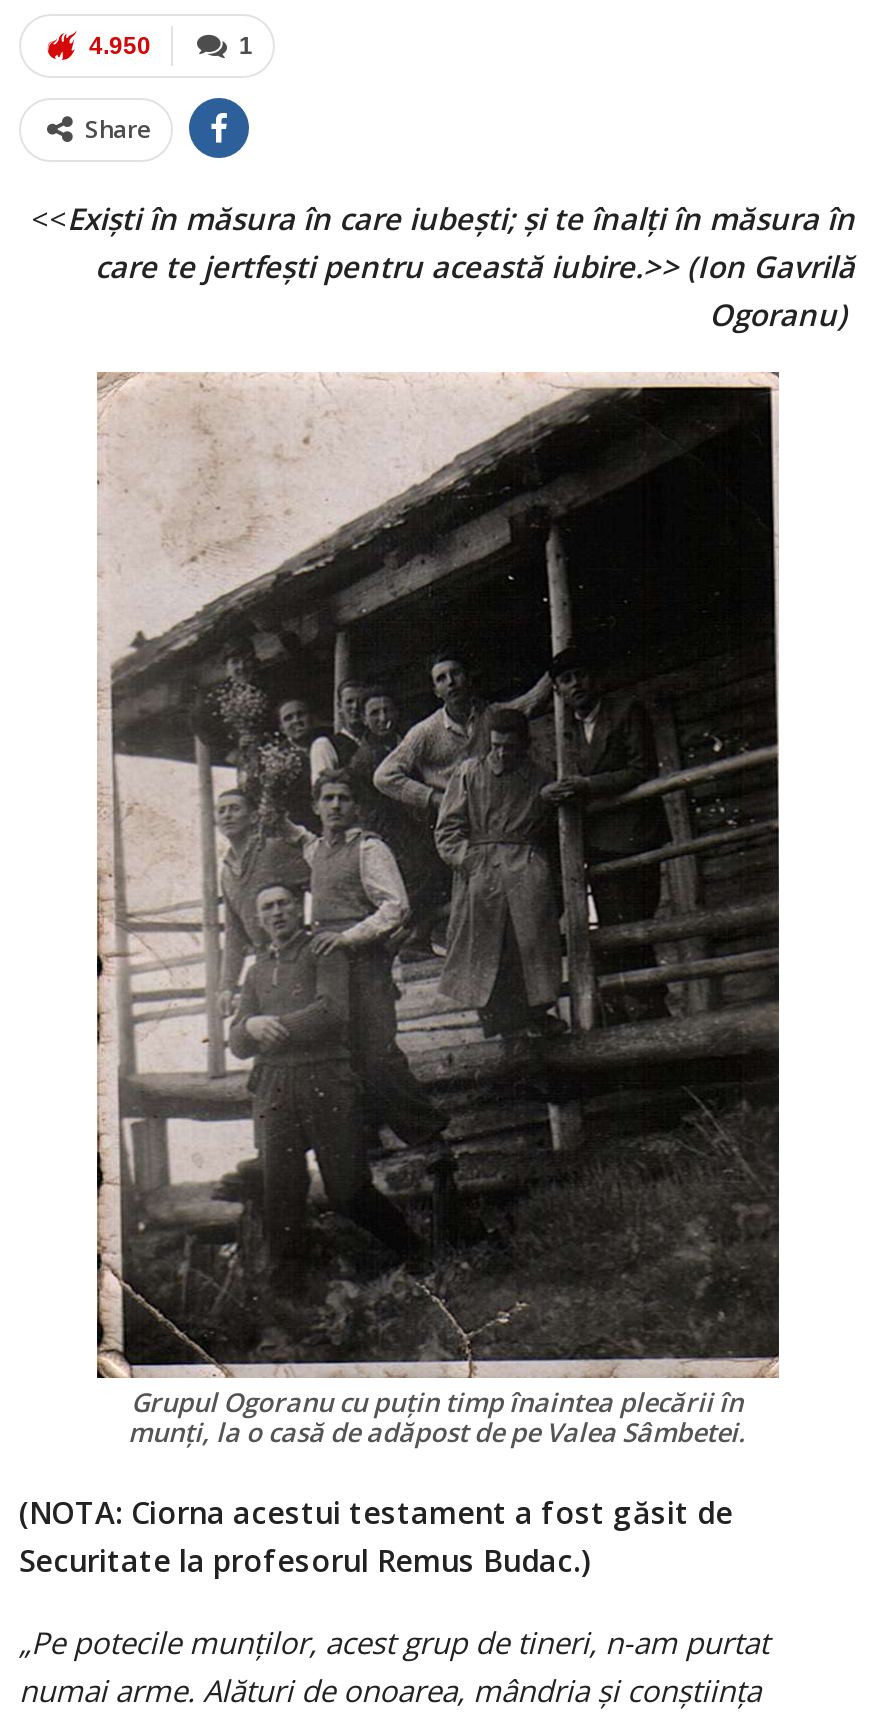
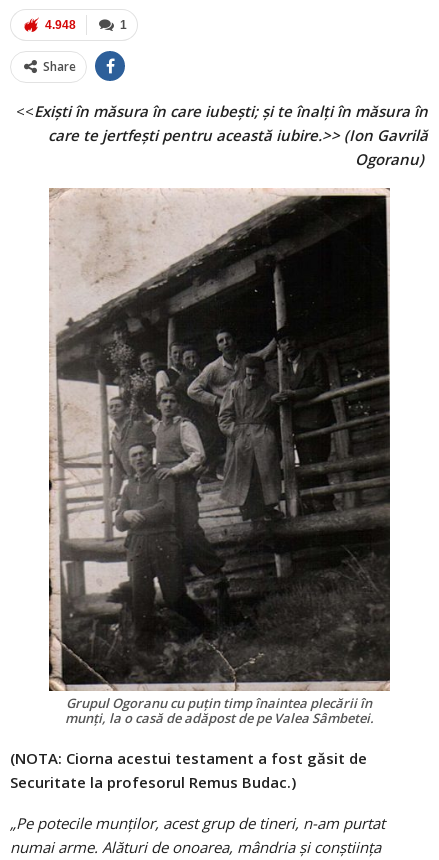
- 4.950
+ 4.948
